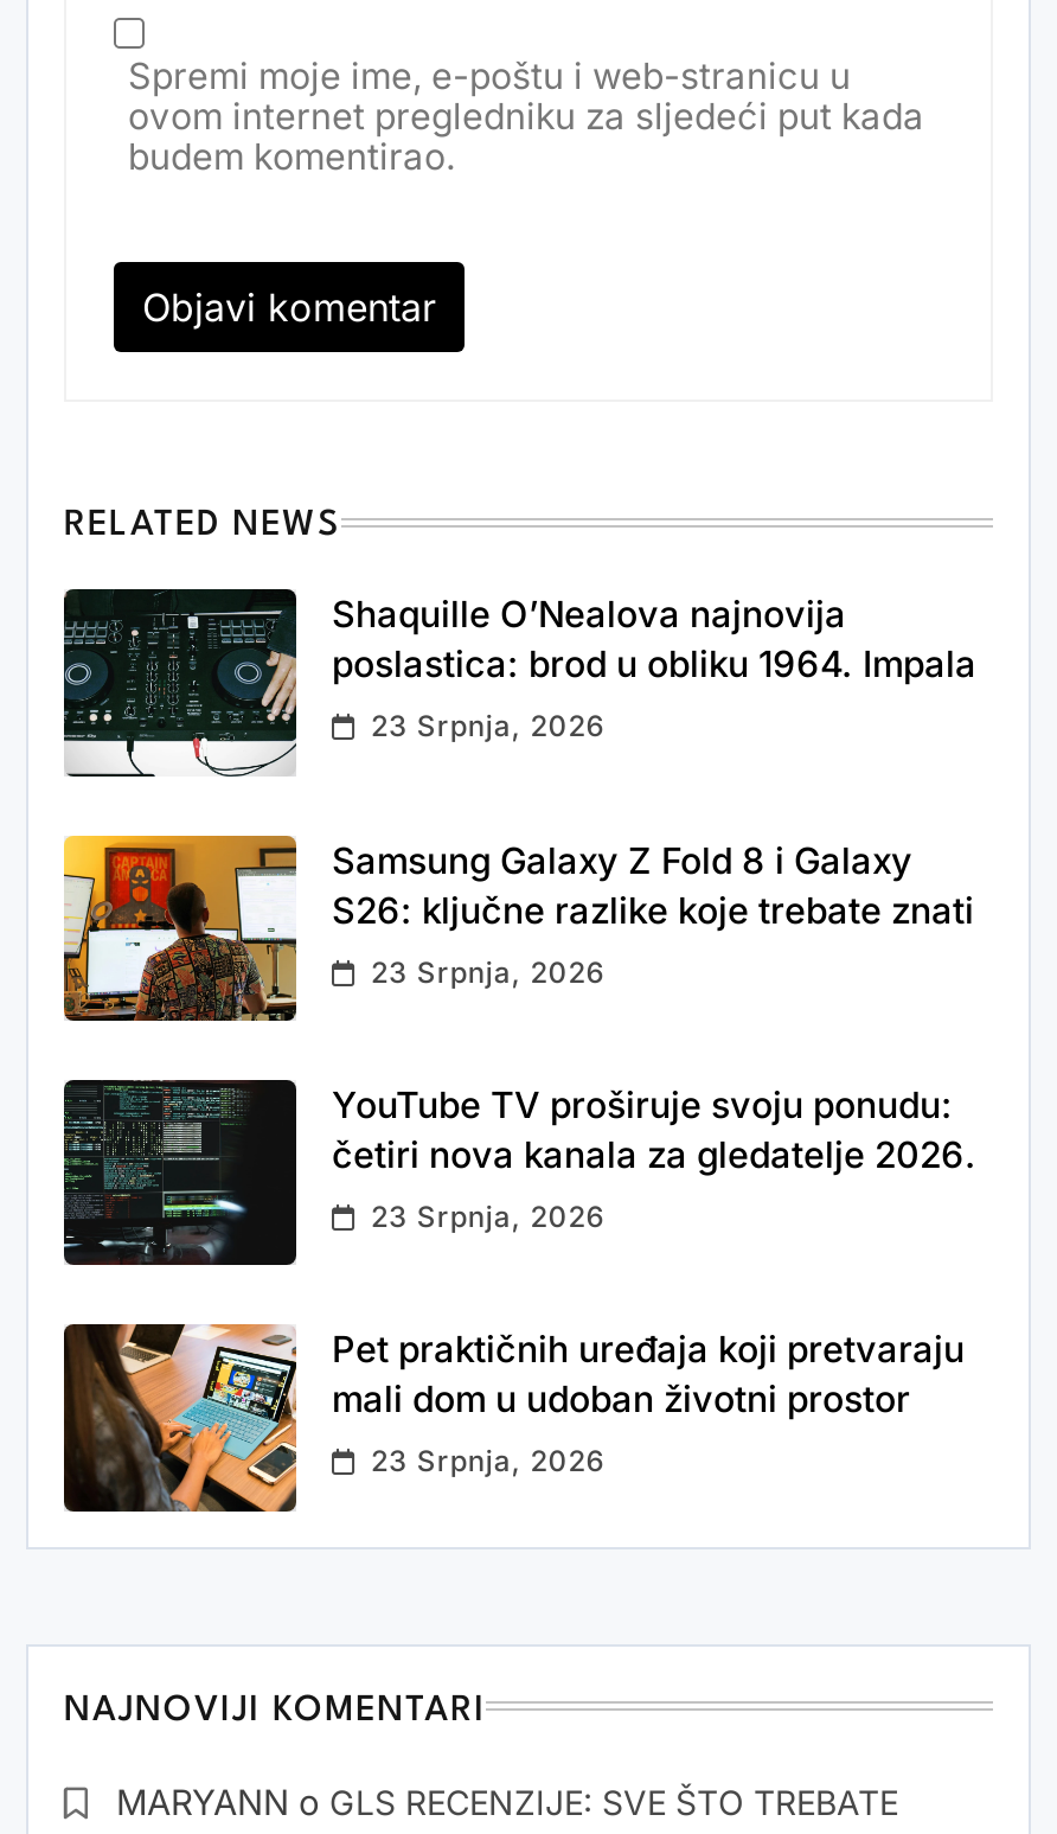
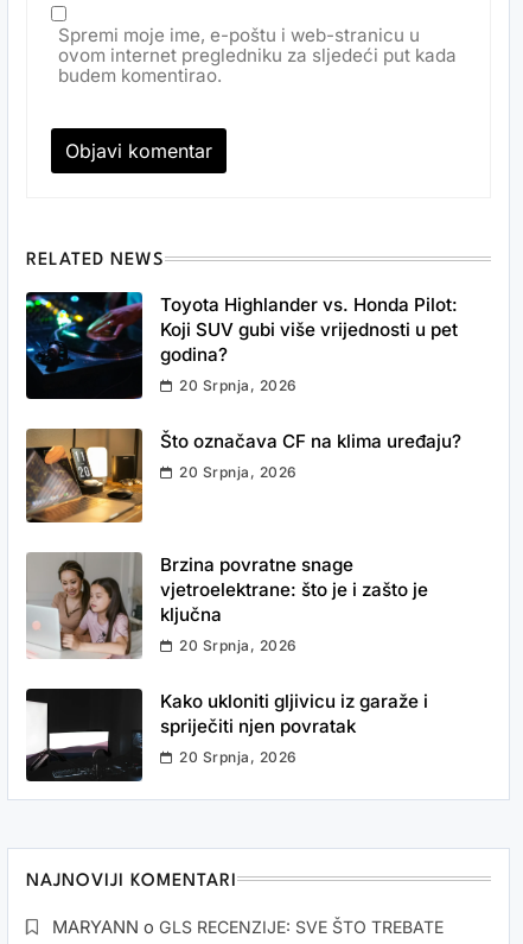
- [image]
- Shaquille O’Nealova najnovija
- poslastica: brod u obliku 1964. Impala
+ [image]
+ Toyota Highlander vs. Honda Pilot:
+ Koji SUV gubi više vrijednosti u pet
+ godina?

- 23 Srpnja, 2026
+ 20 Srpnja, 2026

- [image]
- Samsung Galaxy Z Fold 8 i Galaxy
- S26: ključne razlike koje trebate znati
+ [image]
+ Što označava CF na klima uređaju?

- 23 Srpnja, 2026
+ 20 Srpnja, 2026

- [image]
- YouTube TV proširuje svoju ponudu:
- četiri nova kanala za gledatelje 2026.
+ [image]
+ Brzina povratne snage
+ vjetroelektrane: što je i zašto je
+ ključna

- 23 Srpnja, 2026
+ 20 Srpnja, 2026

- [image]
- Pet praktičnih uređaja koji pretvaraju
- mali dom u udoban životni prostor
+ [image]
+ Kako ukloniti gljivicu iz garaže i
+ spriječiti njen povratak

- 23 Srpnja, 2026
+ 20 Srpnja, 2026
